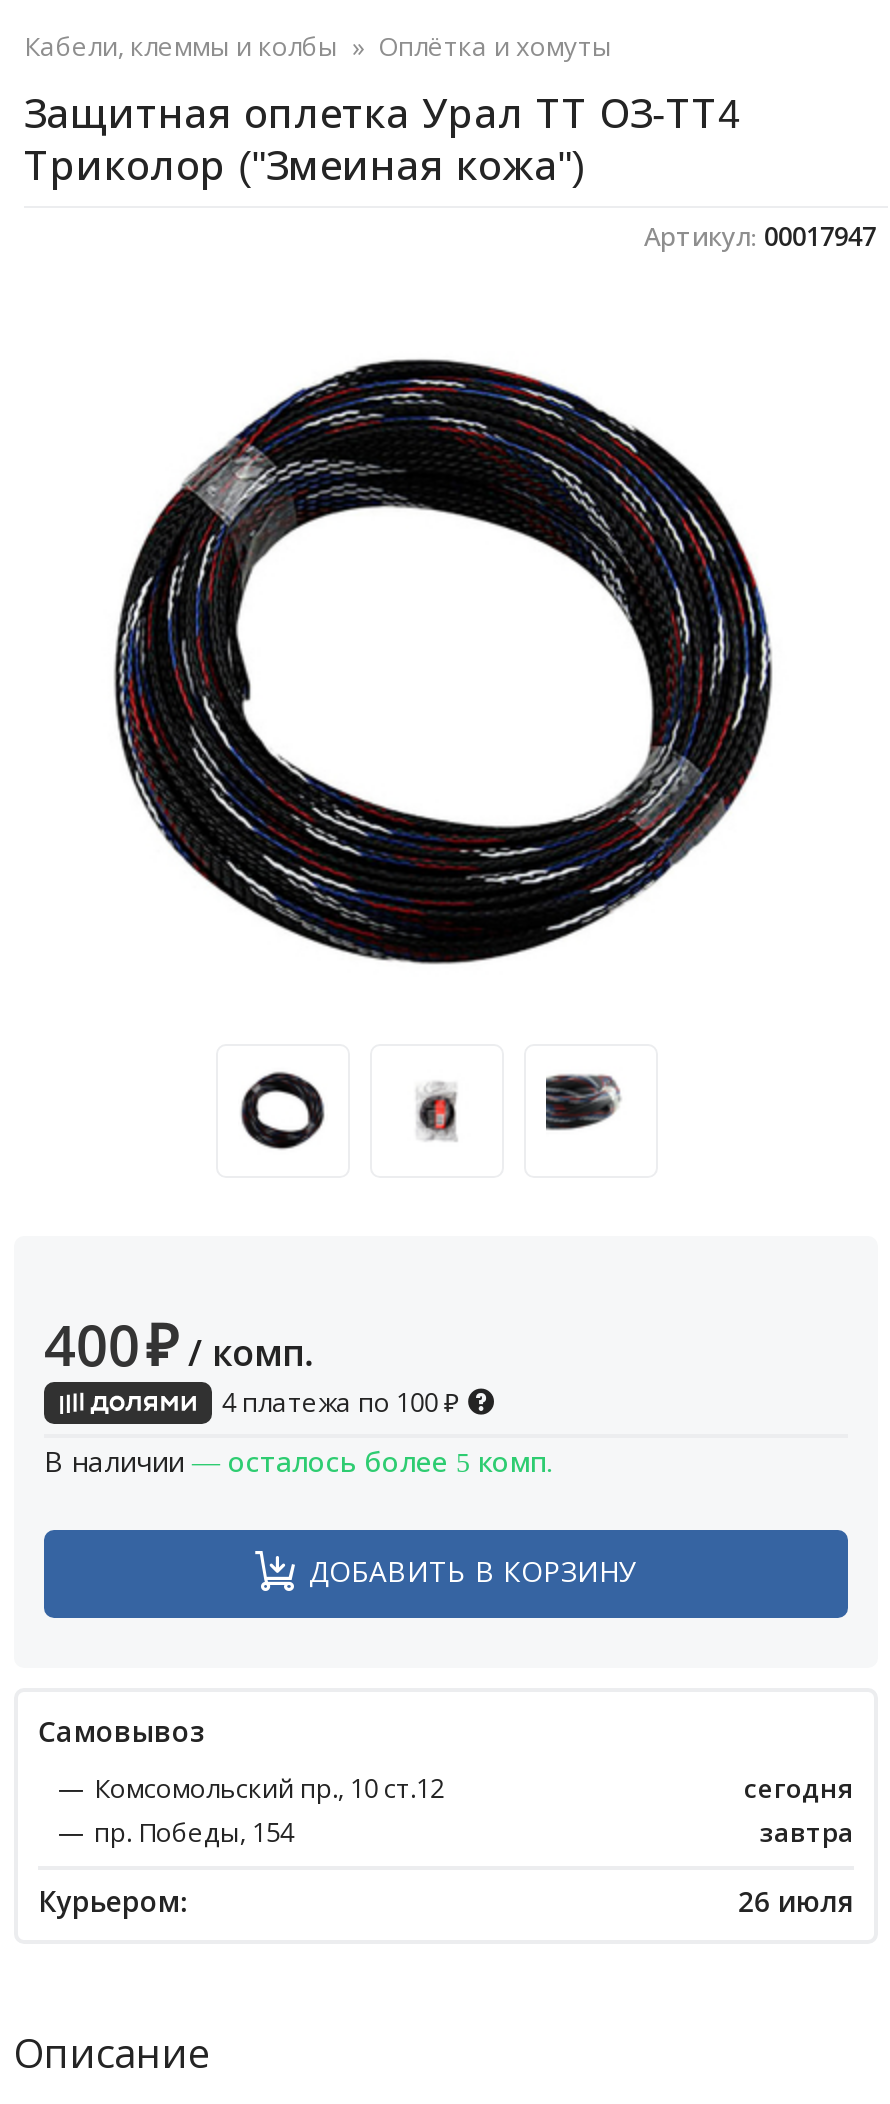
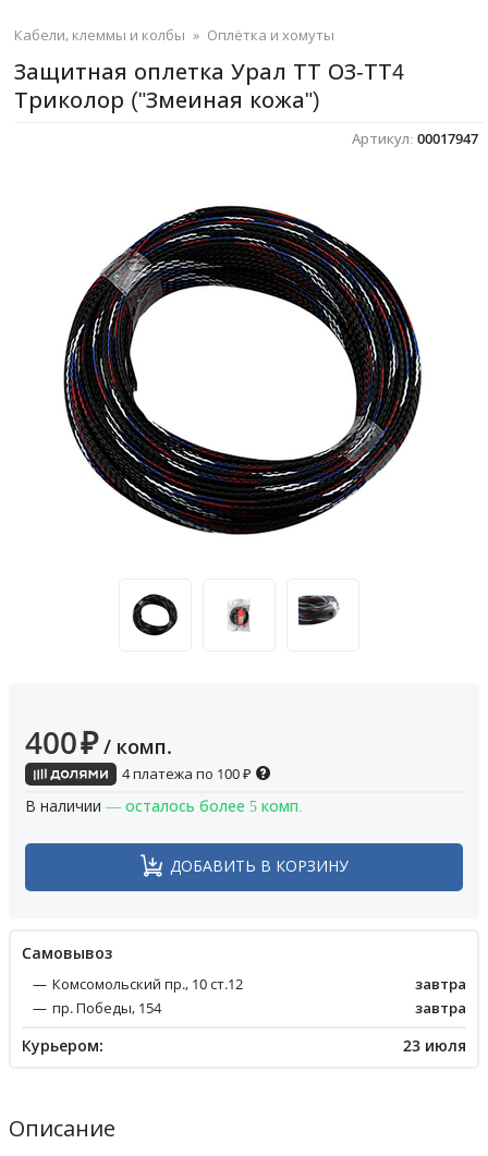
- сегодня
+ завтра

- 26 июля
+ 23 июля
